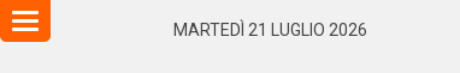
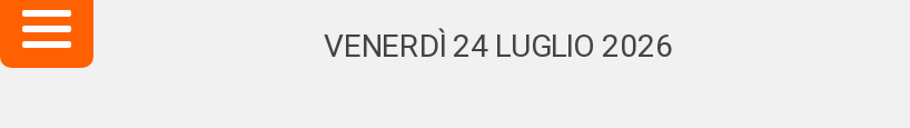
- MARTEDÌ 21 LUGLIO 2026
+ VENERDÌ 24 LUGLIO 2026
